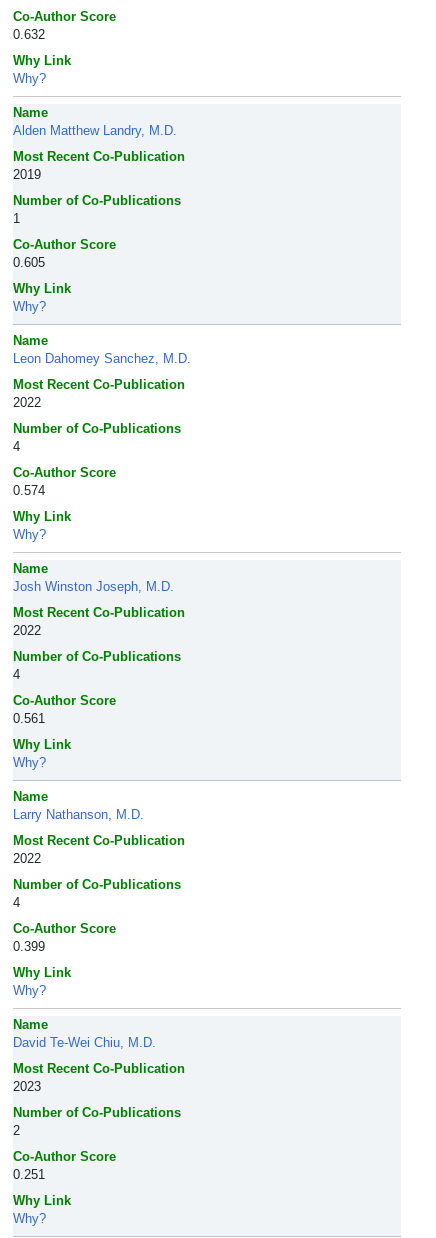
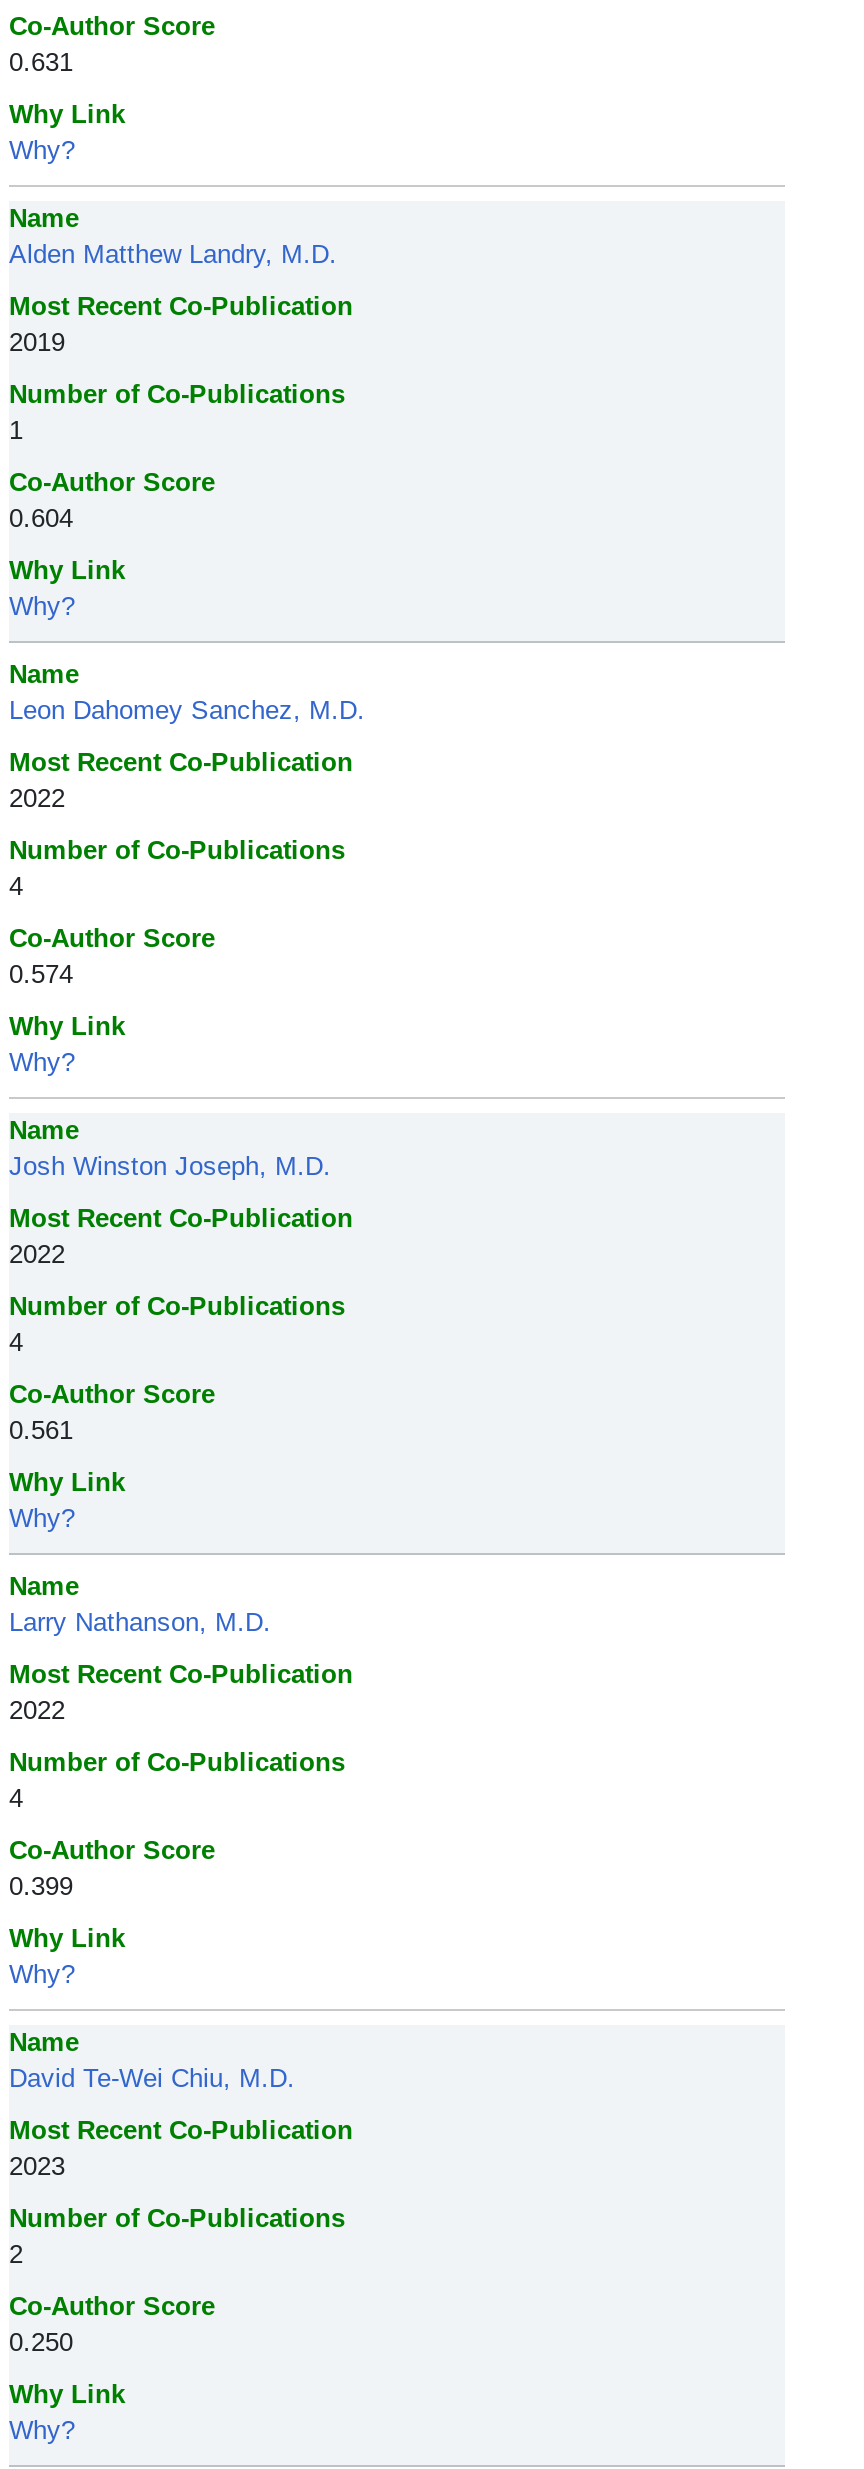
- 0.632
+ 0.631

- 0.605
+ 0.604

- 0.251
+ 0.250
